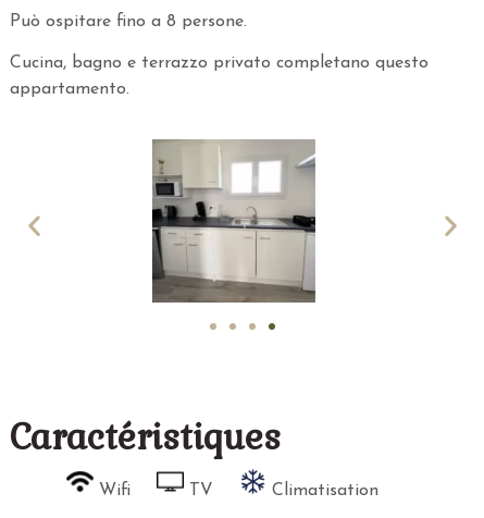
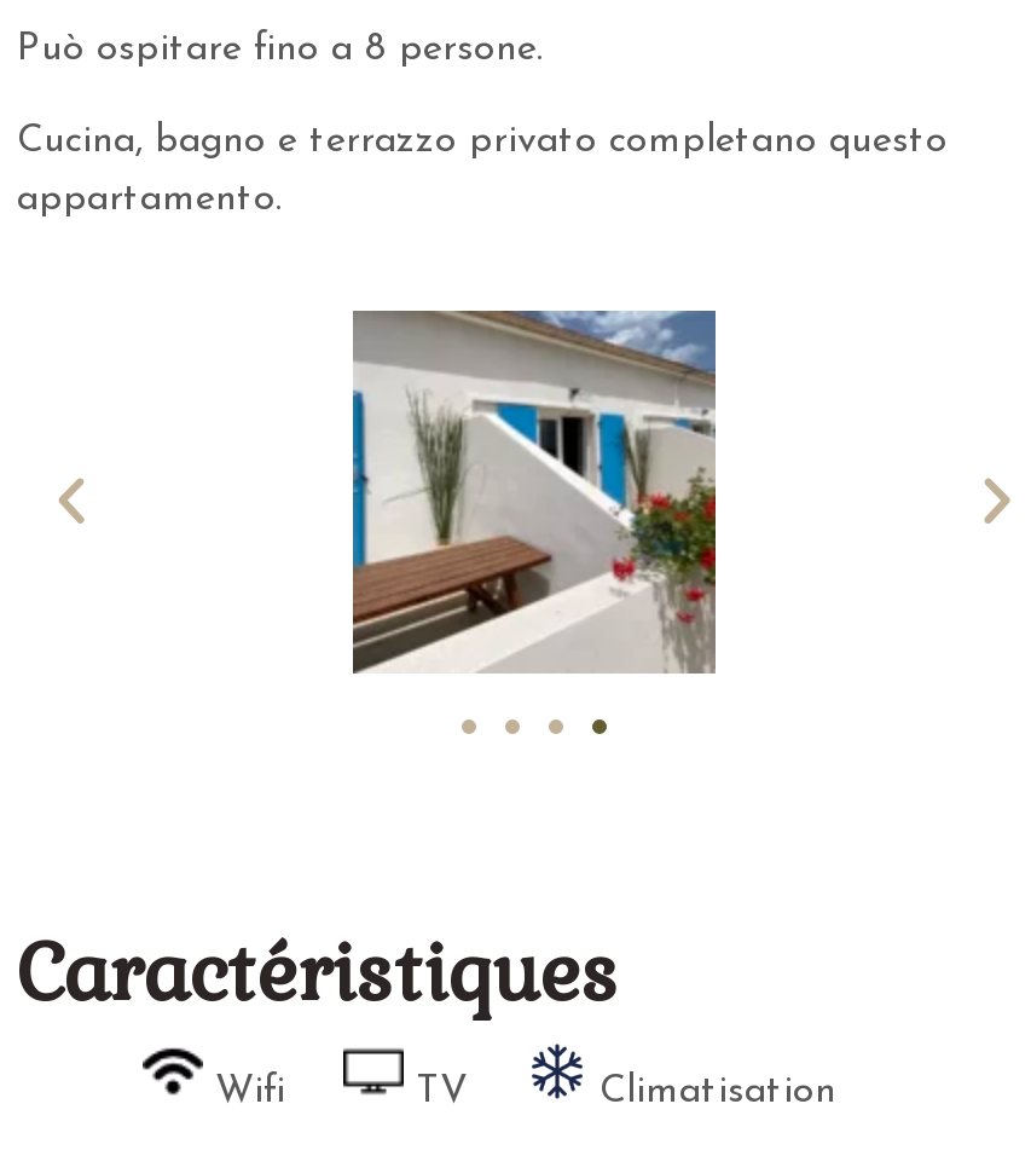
- [image]
+ [image]
